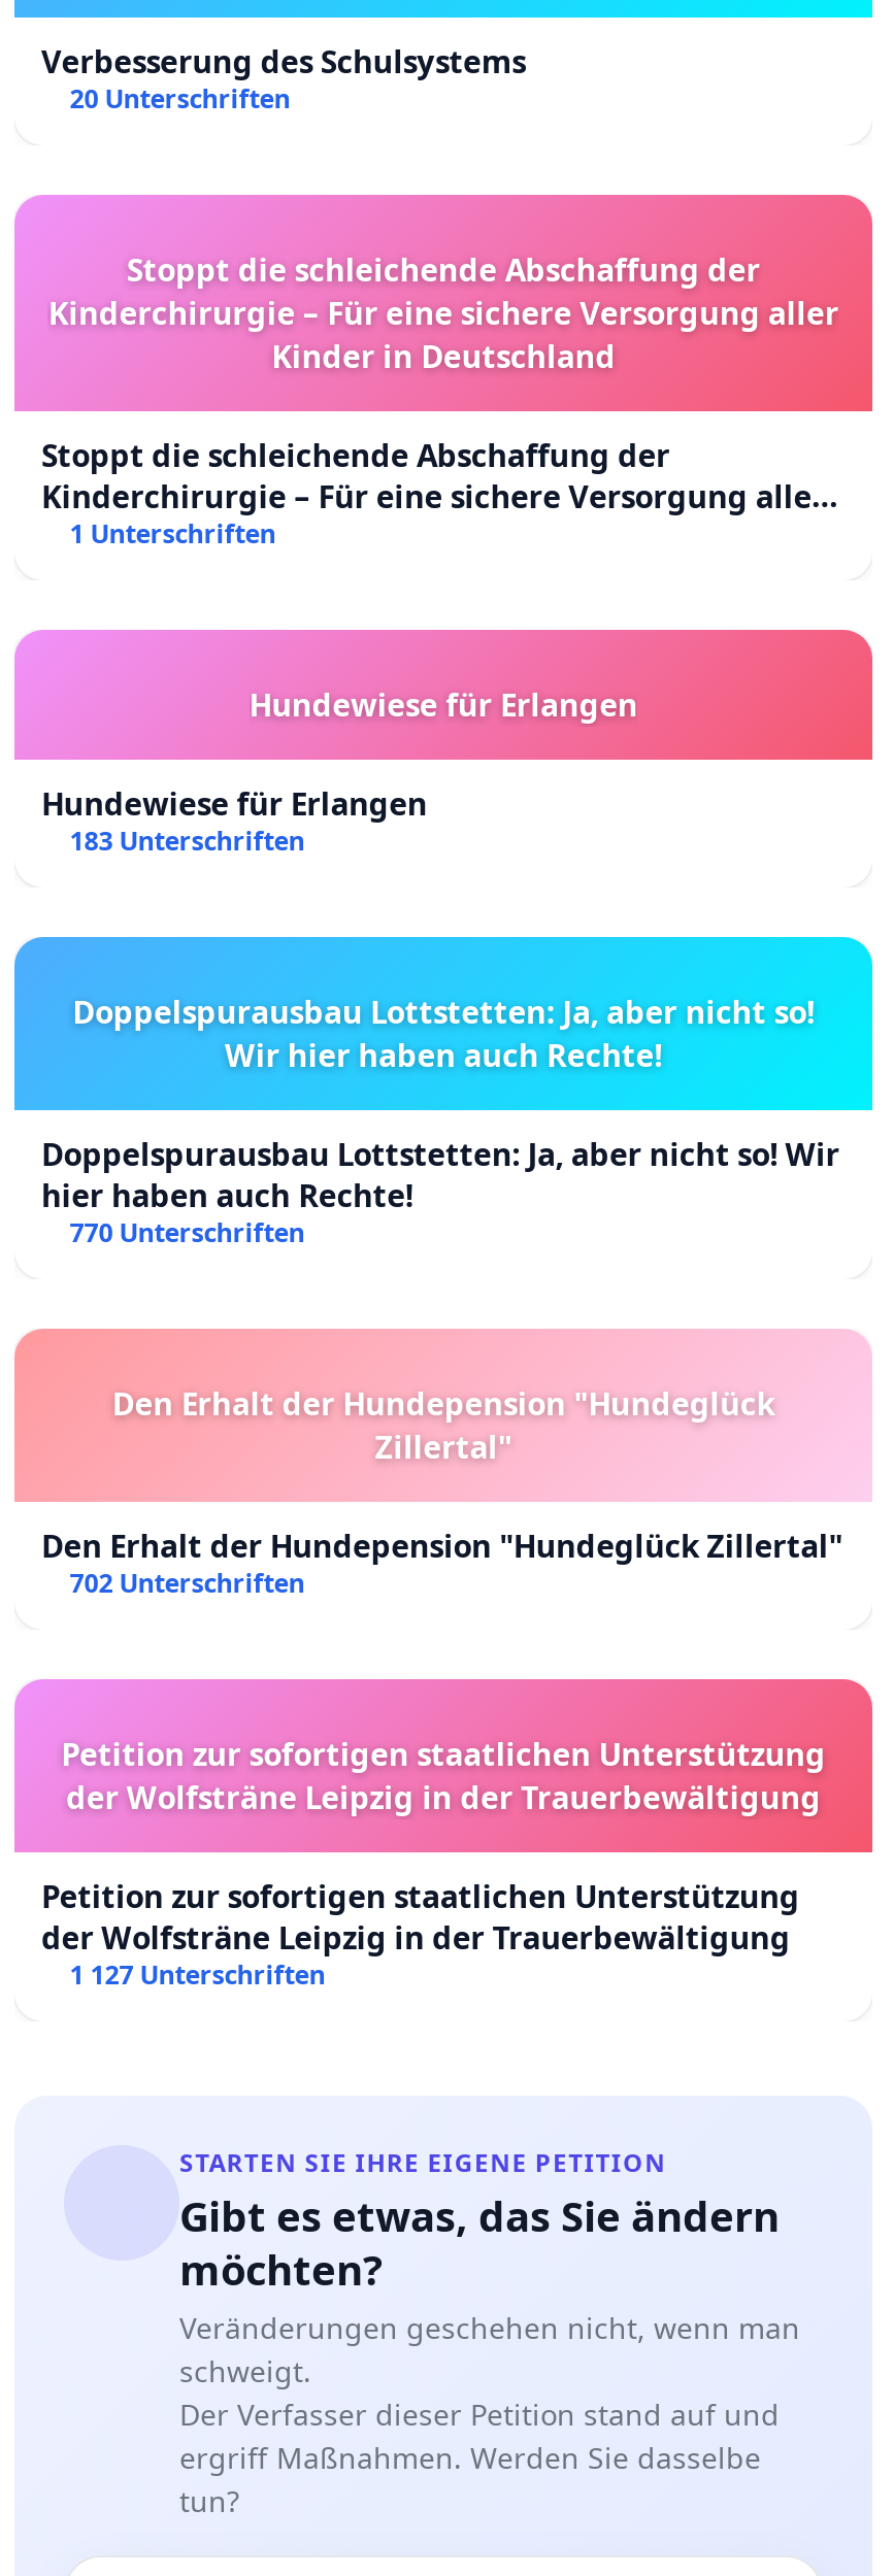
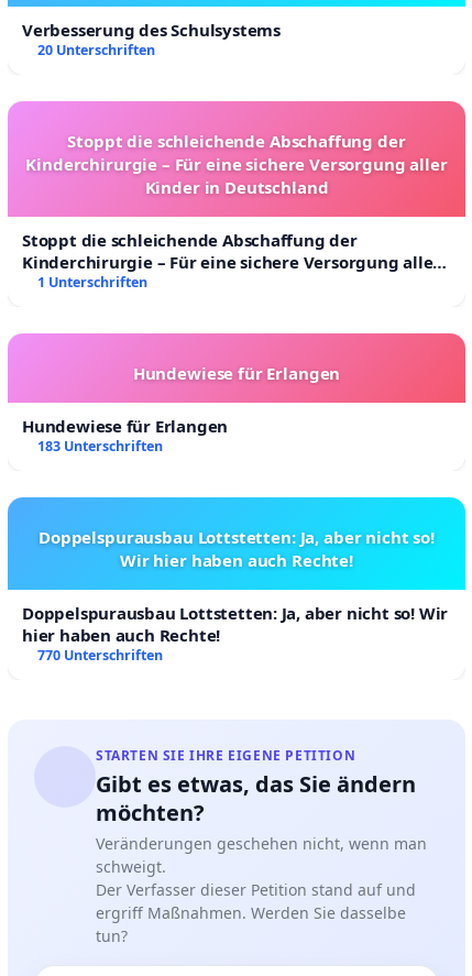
- [image]
- Den Erhalt der Hundepension "Hundeglück
- Zillertal"
- Den Erhalt der Hundepension "Hundeglück Zillertal"
- 702 Unterschriften

- [image]
- Petition zur sofortigen staatlichen Unterstützung
- der Wolfsträne Leipzig in der Trauerbewältigung
- Petition zur sofortigen staatlichen Unterstützung
- der Wolfsträne Leipzig in der Trauerbewältigung
- 1 127 Unterschriften
